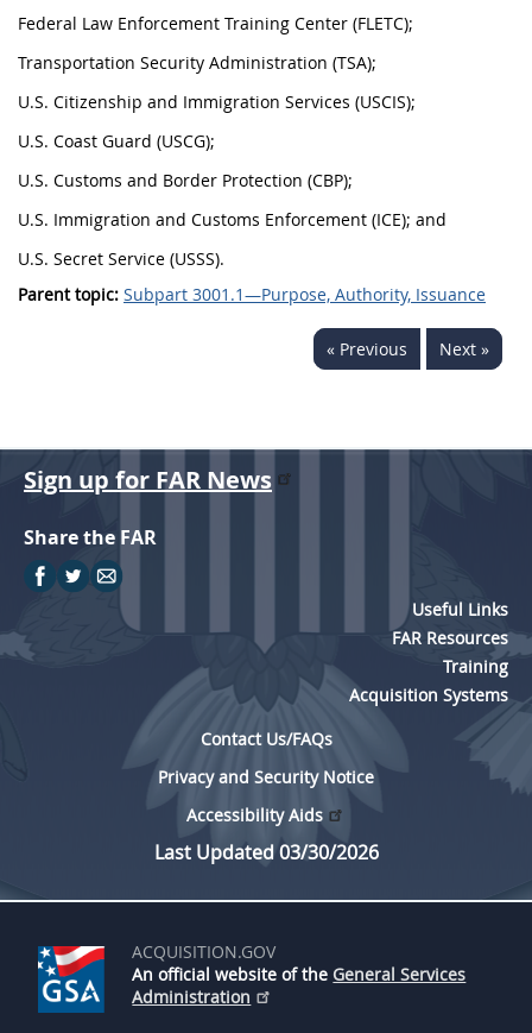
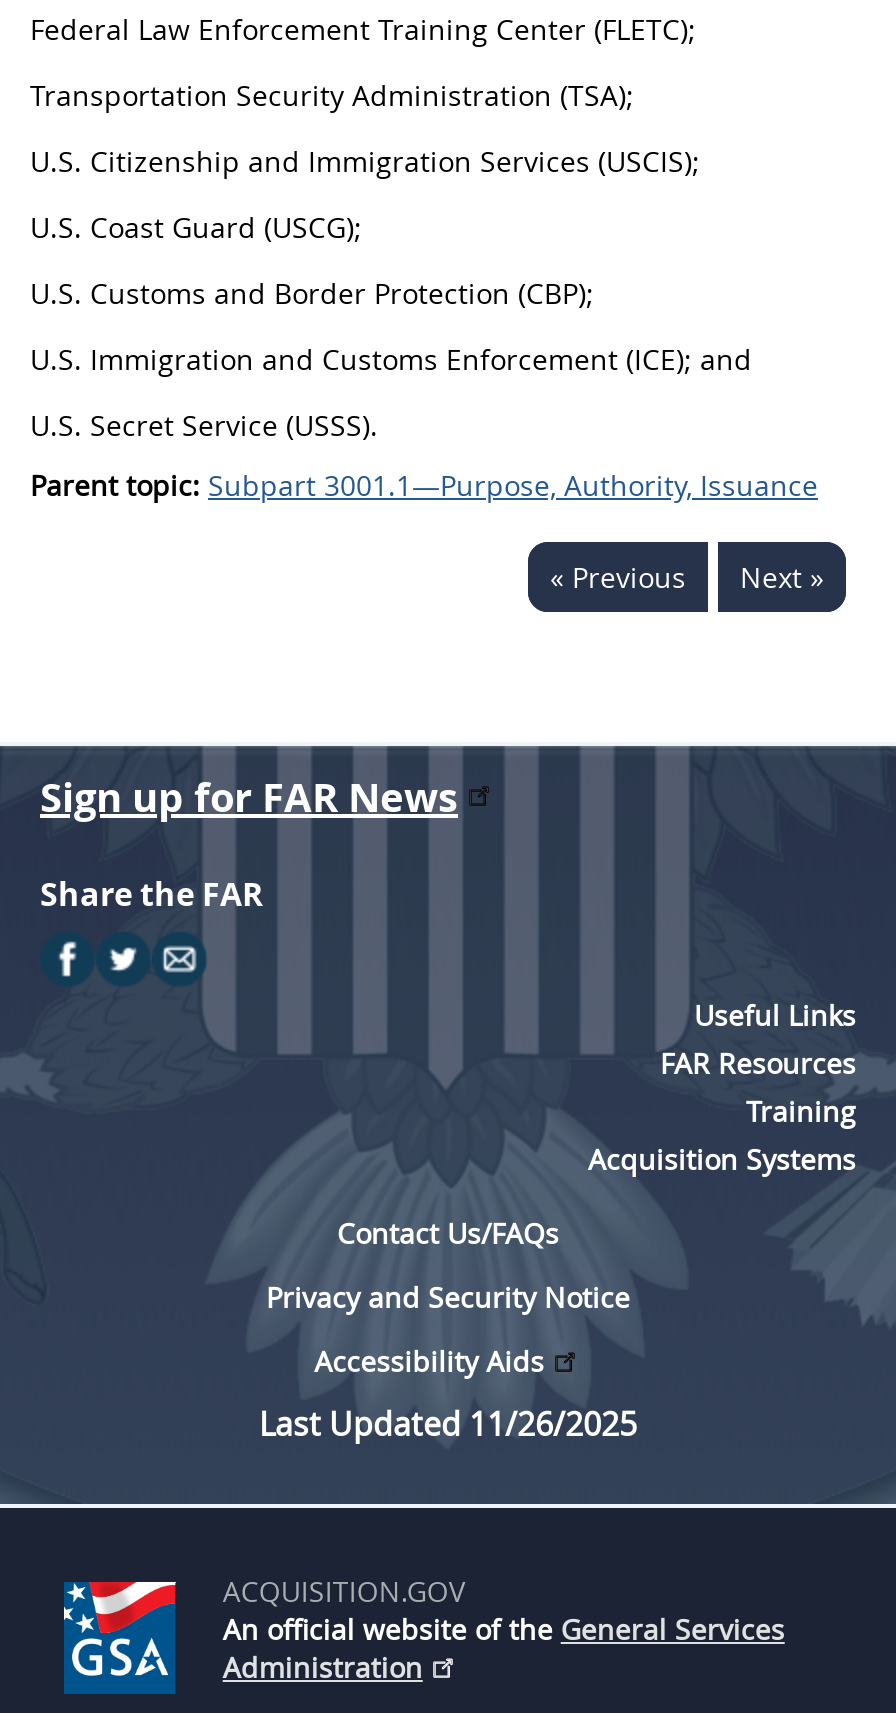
- Last Updated 03/30/2026
+ Last Updated 11/26/2025
